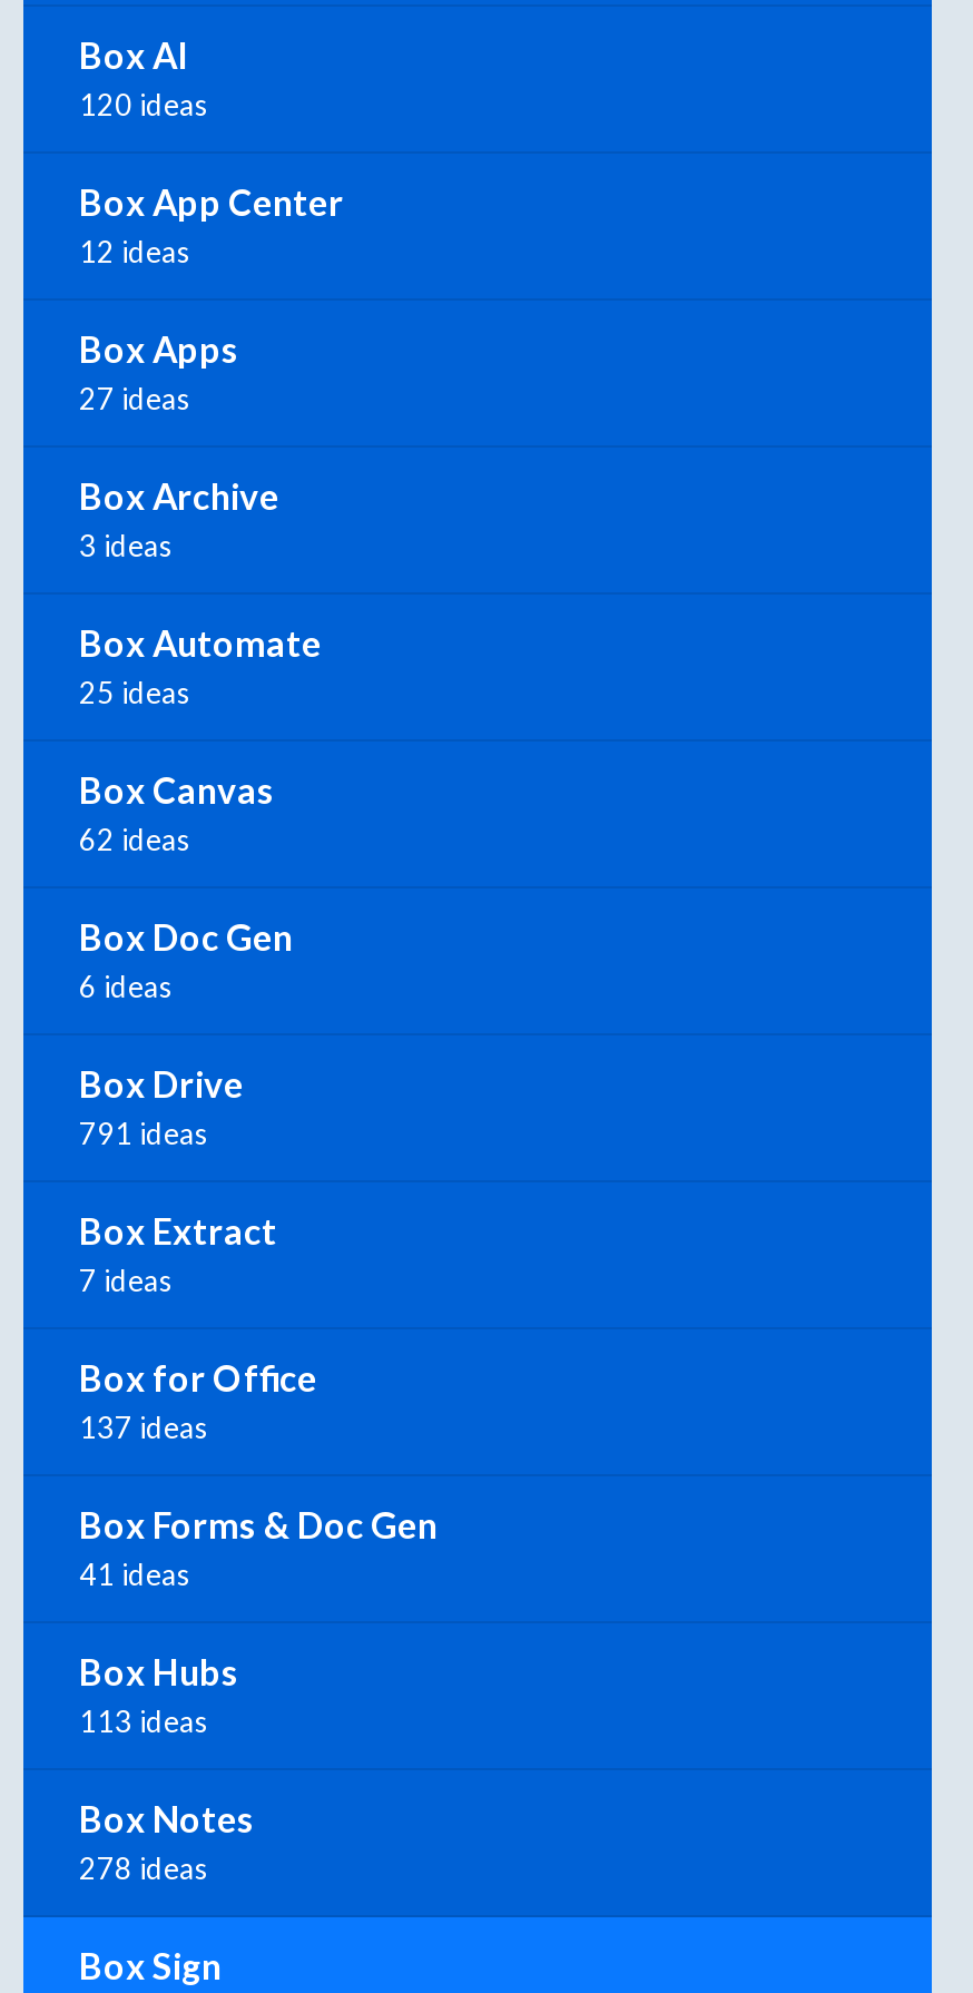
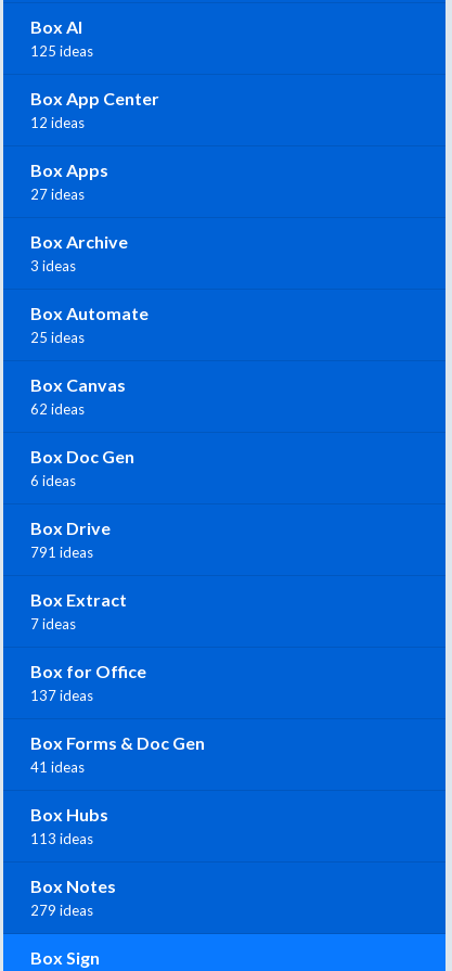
- 120 ideas
+ 125 ideas

- 278 ideas
+ 279 ideas
